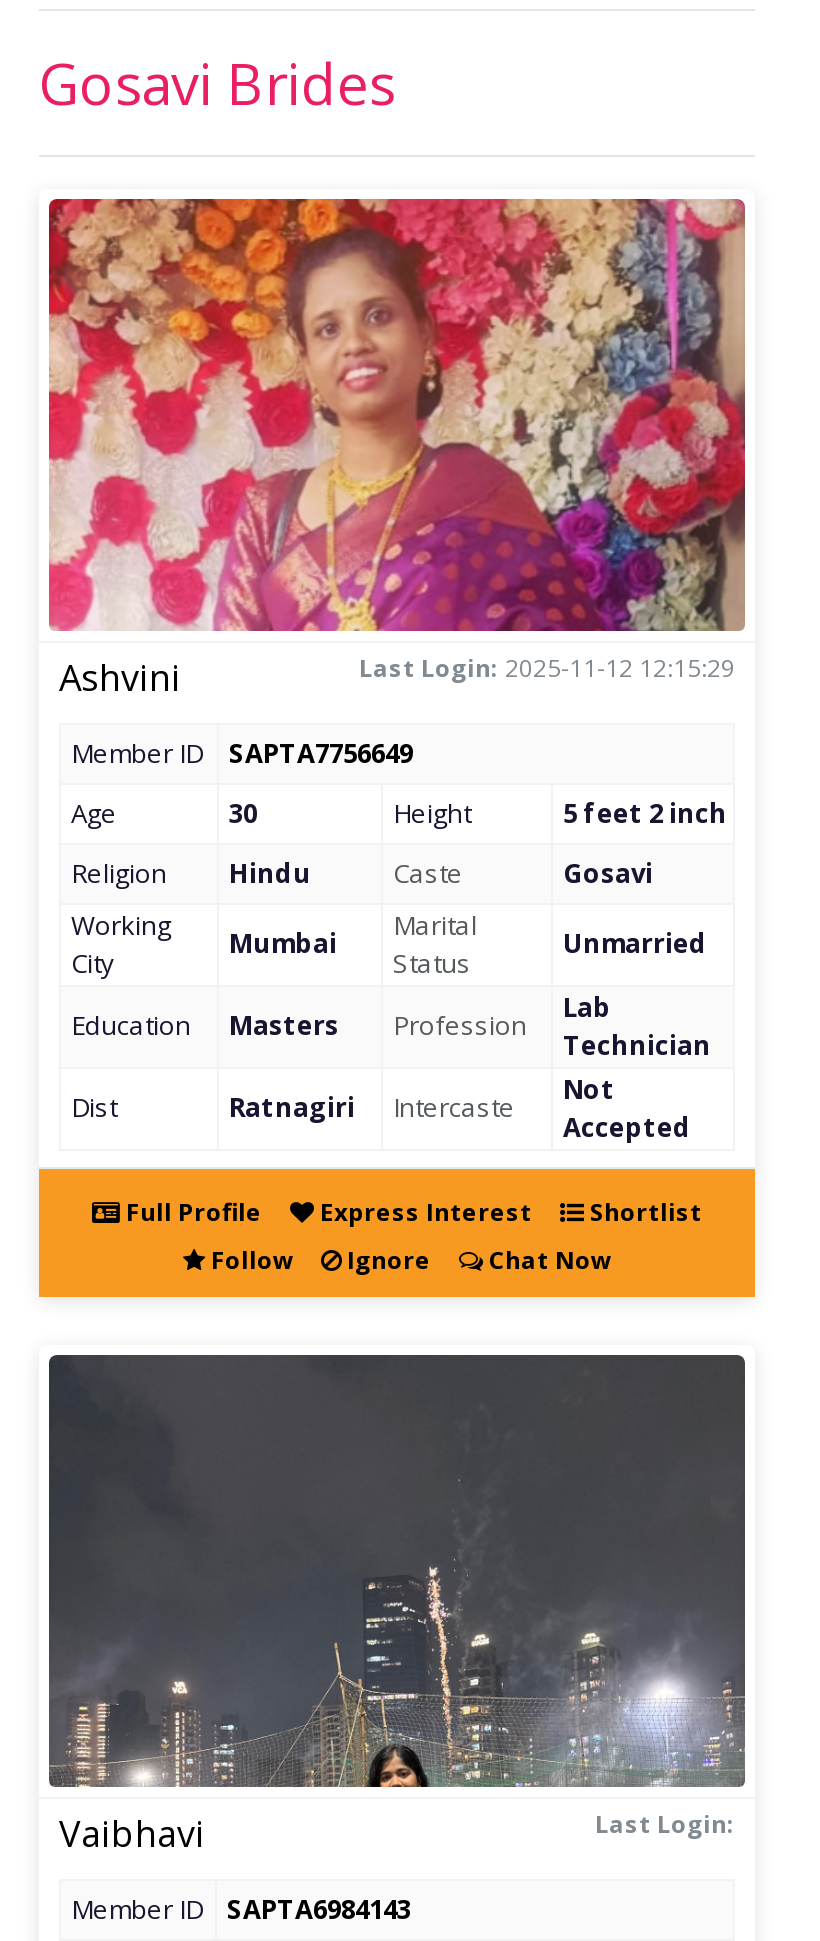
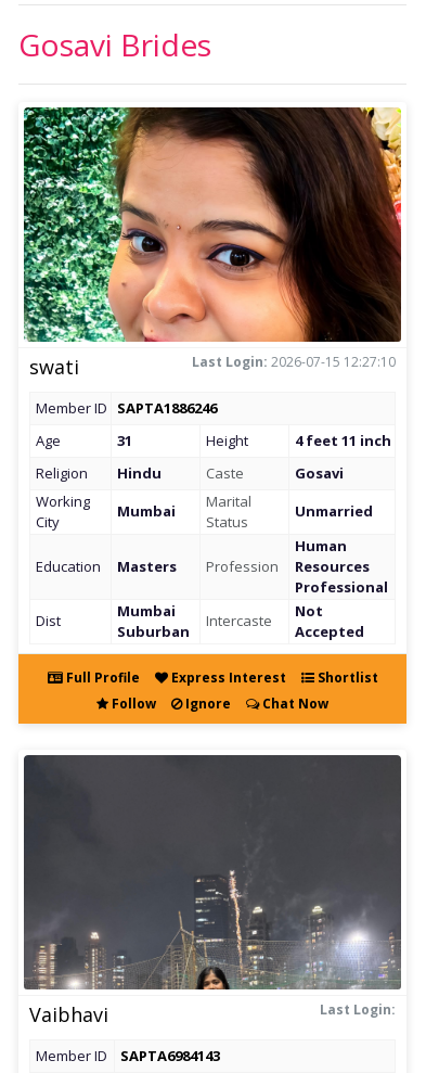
- [image]
- Ashvini
- Last Login: 2025-11-12 12:15:29
+ [image]
+ swati
+ Last Login: 2026-07-15 12:27:10

- Member ID
- SAPTA7756649
+ Member ID SAPTA1886246

- 30
+ 31

- 5 feet 2 inch
+ 4 feet 11 inch

- Lab
- Technician
+ Human
+ Resources
+ Professional

- Ratnagiri
+ Mumbai
+ Suburban
